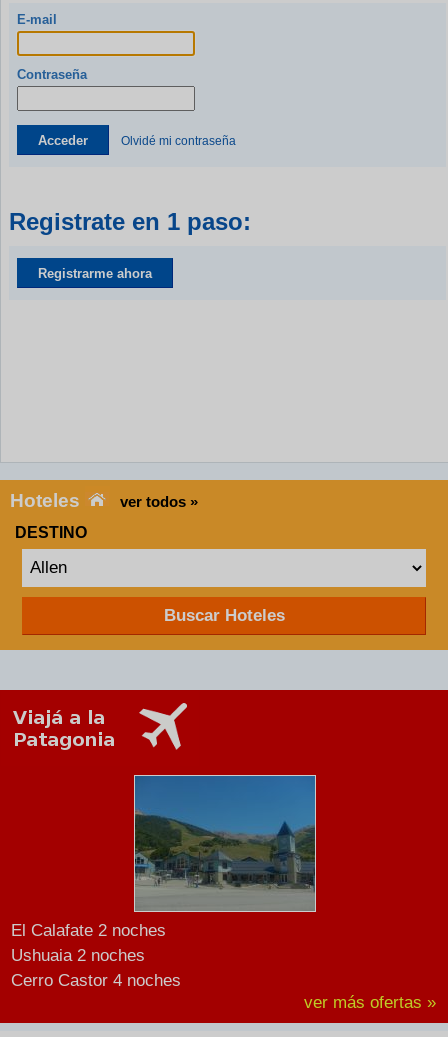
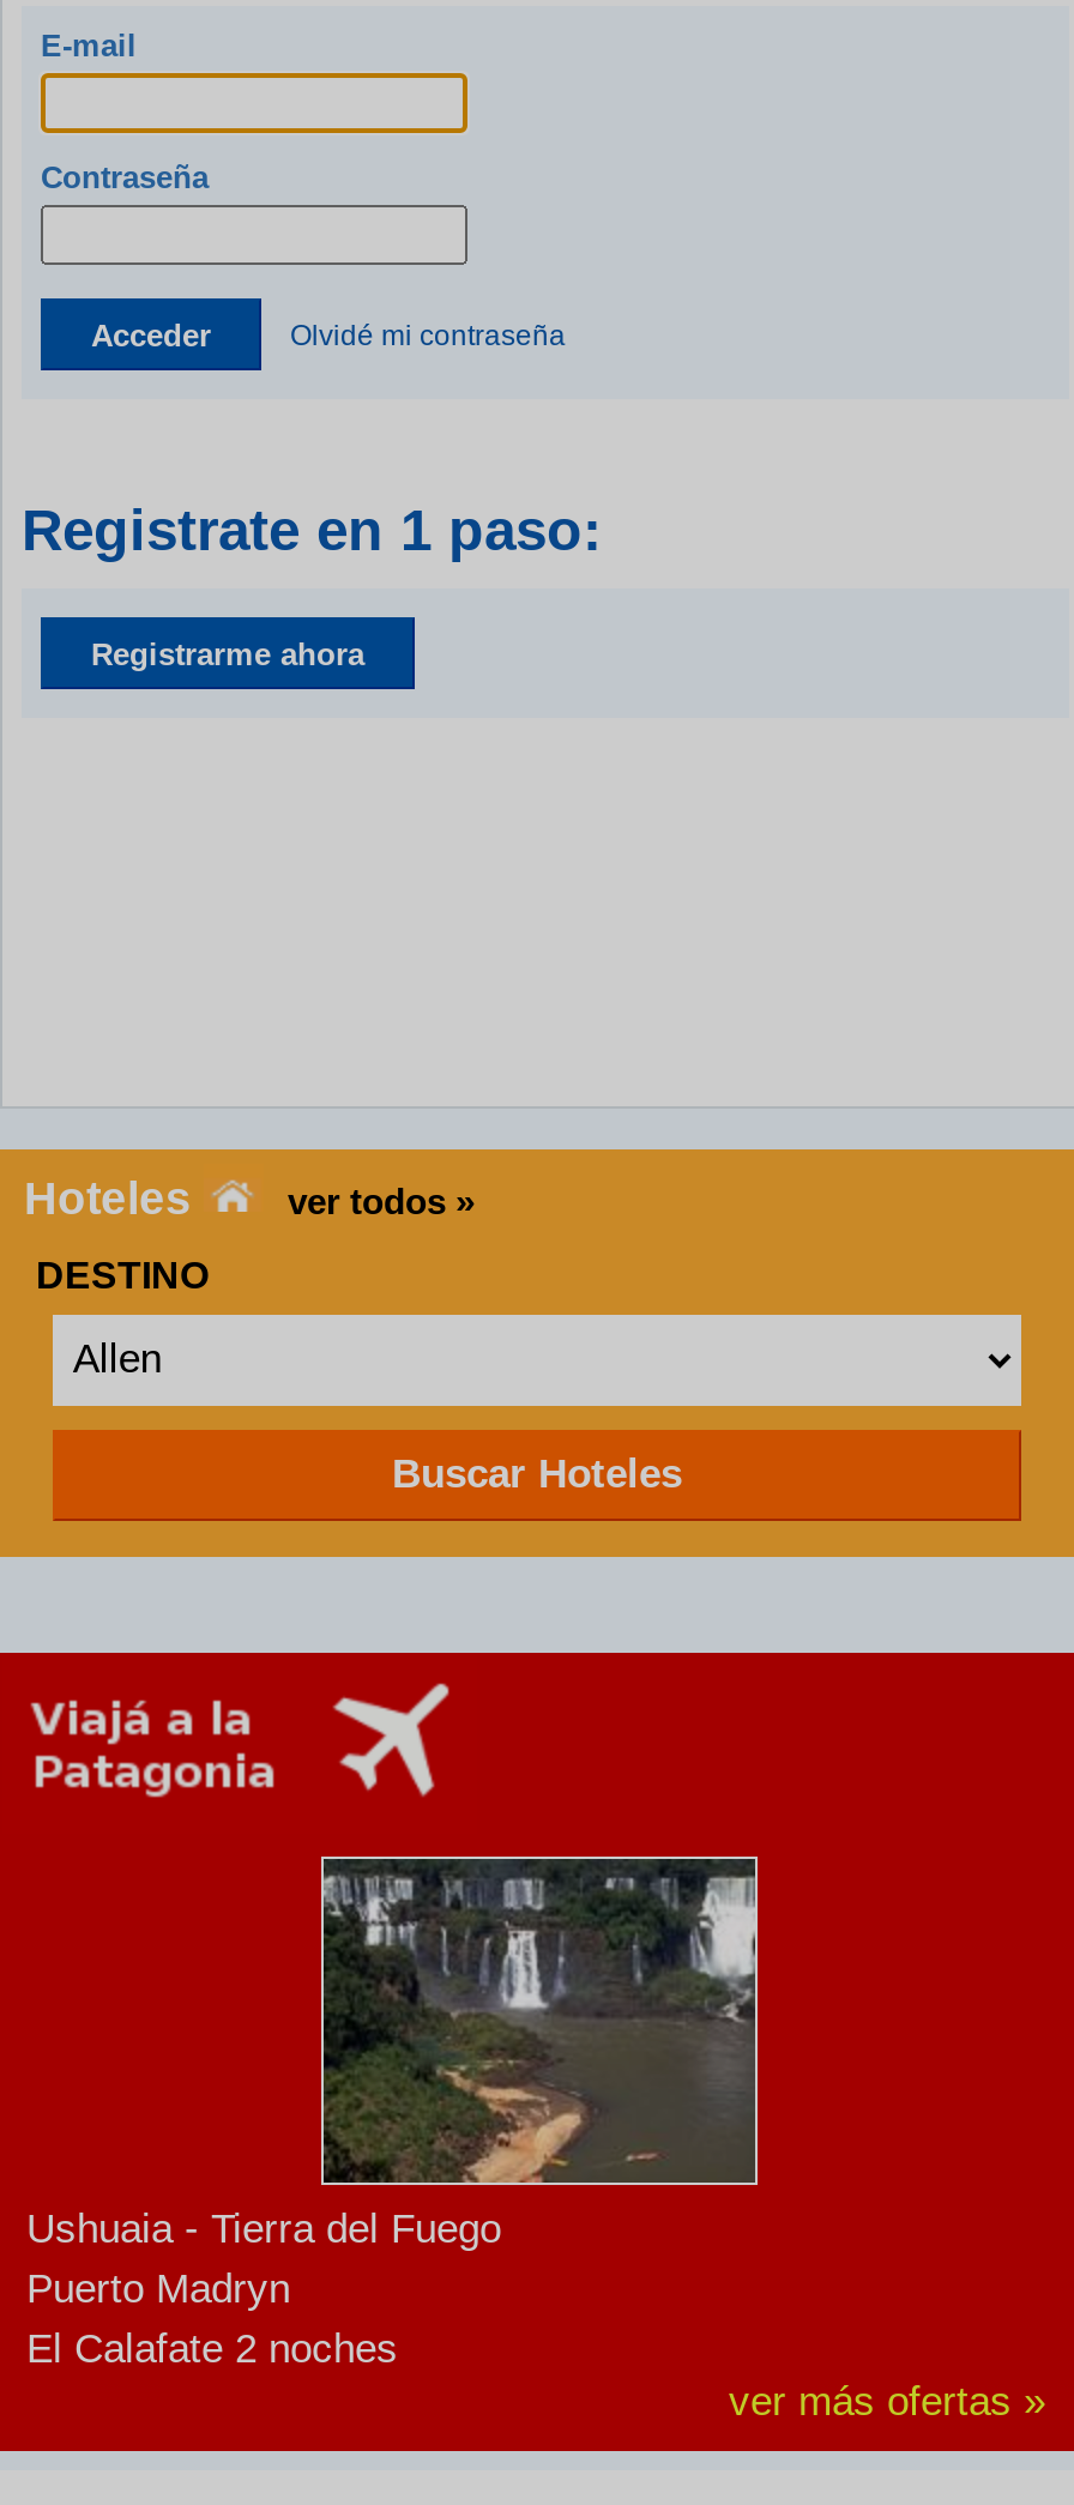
+ Ushuaia - Tierra del Fuego
+ Puerto Madryn

- [image]
+ [image]

moved down: El Calafate 2 noches

- Ushuaia 2 noches
- Cerro Castor 4 noches
